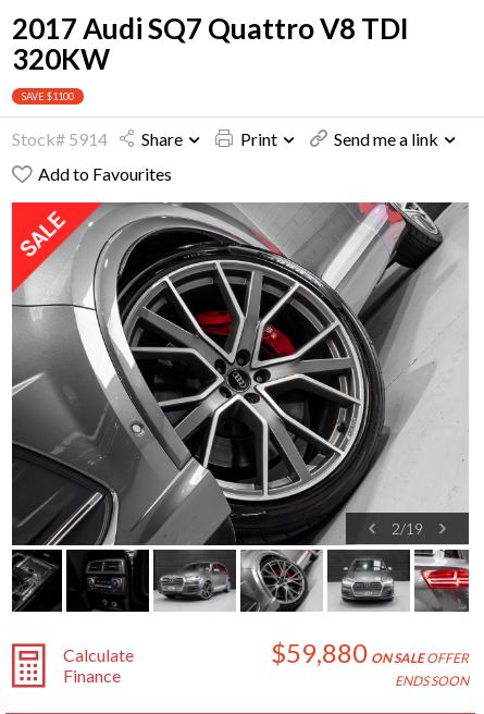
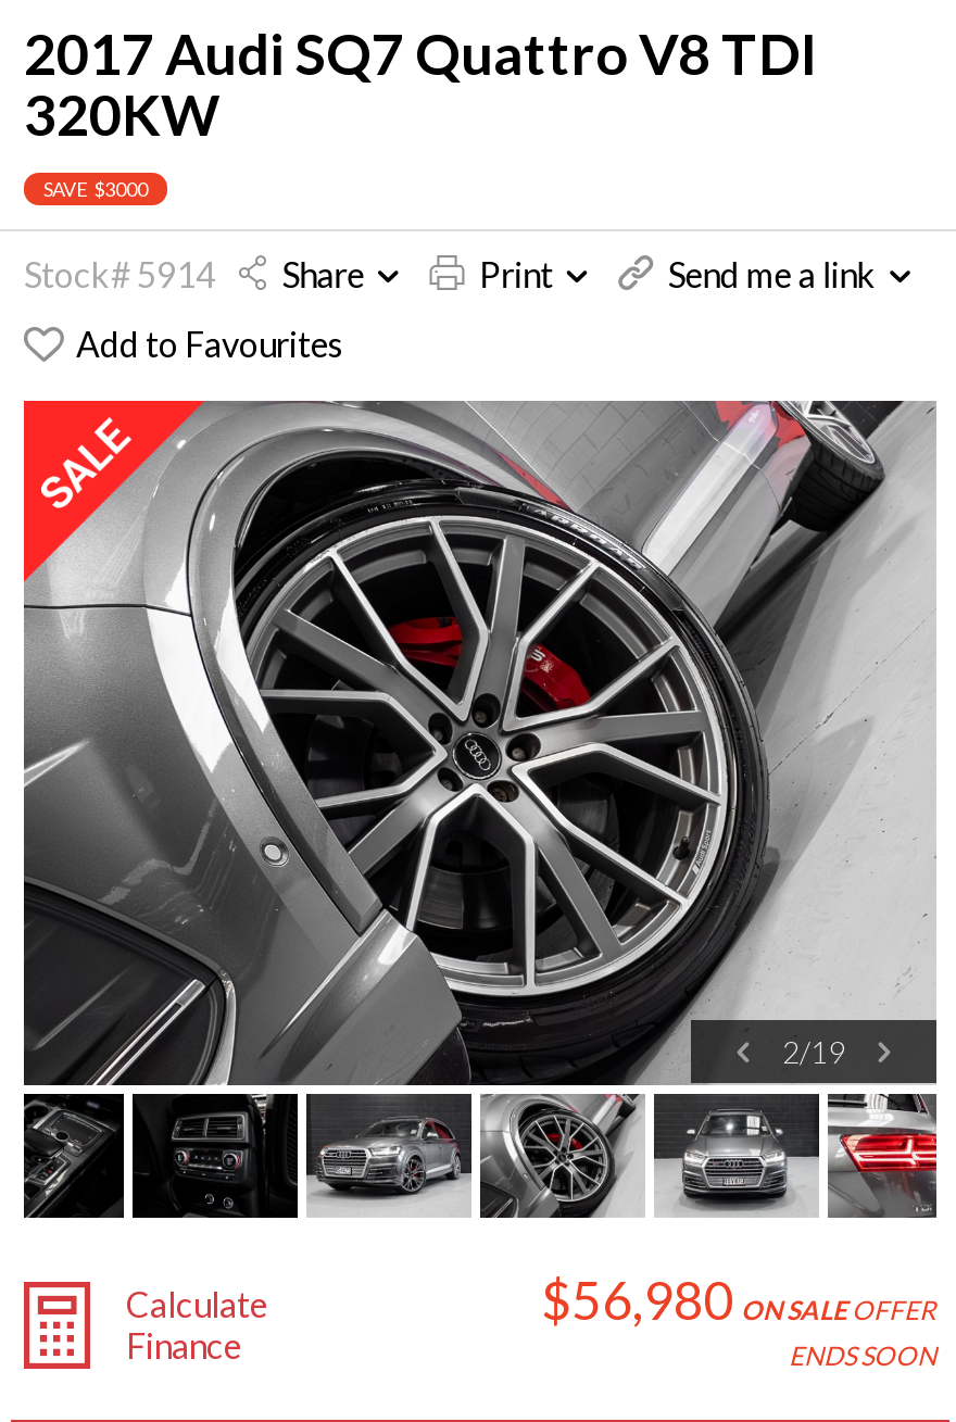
- SAVE $1100
+ SAVE $3000

- $59,880 ON SALEOFFER
+ $56,980 ON SALEOFFER
